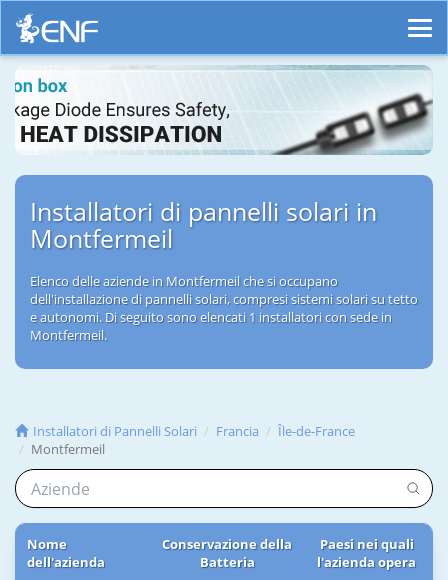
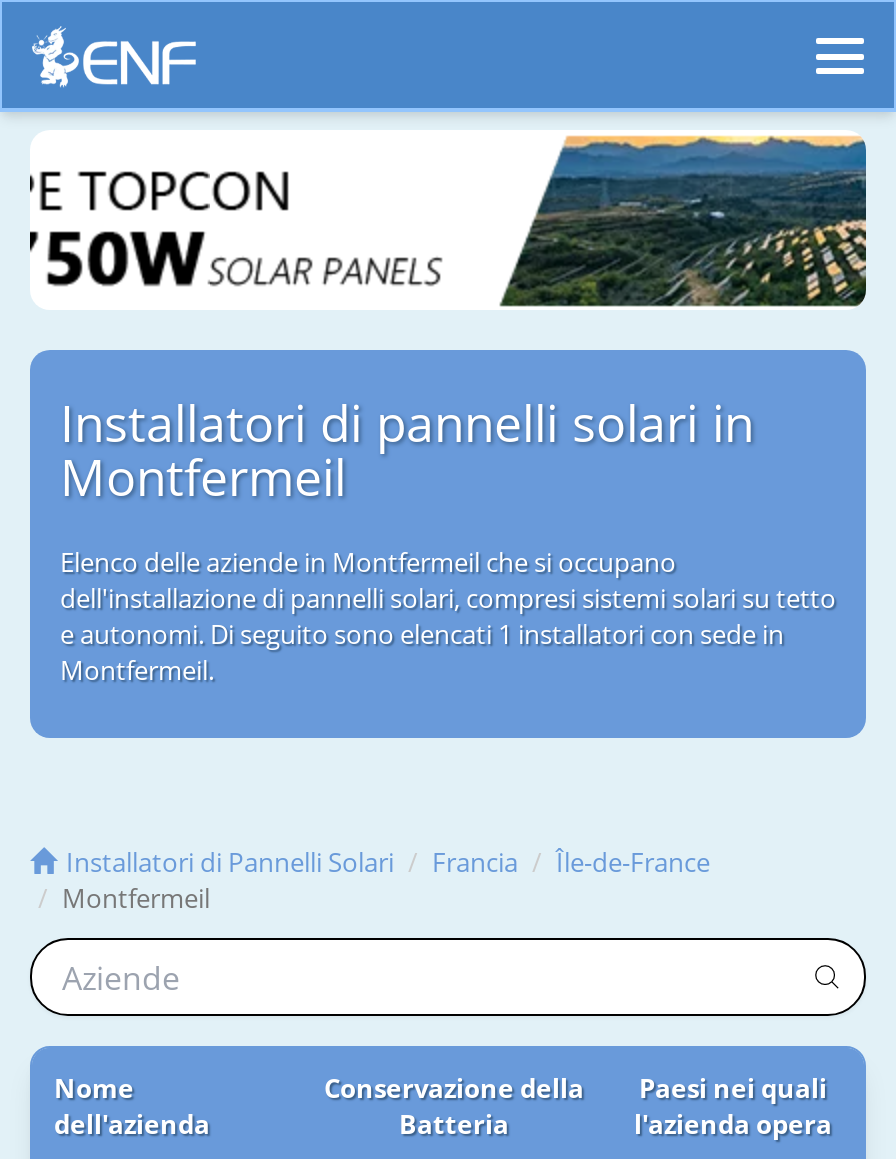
- [image]
+ [image]
